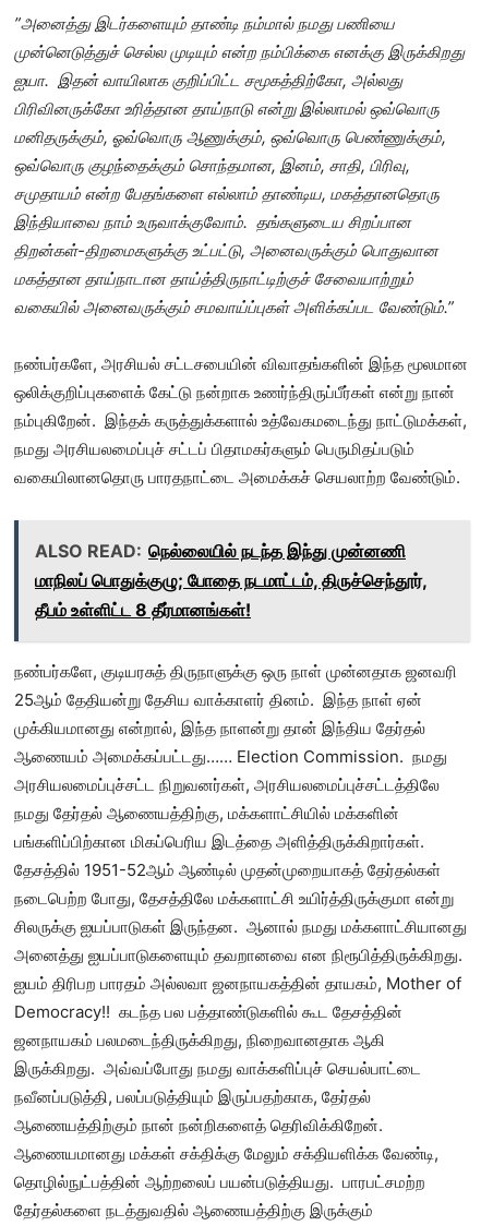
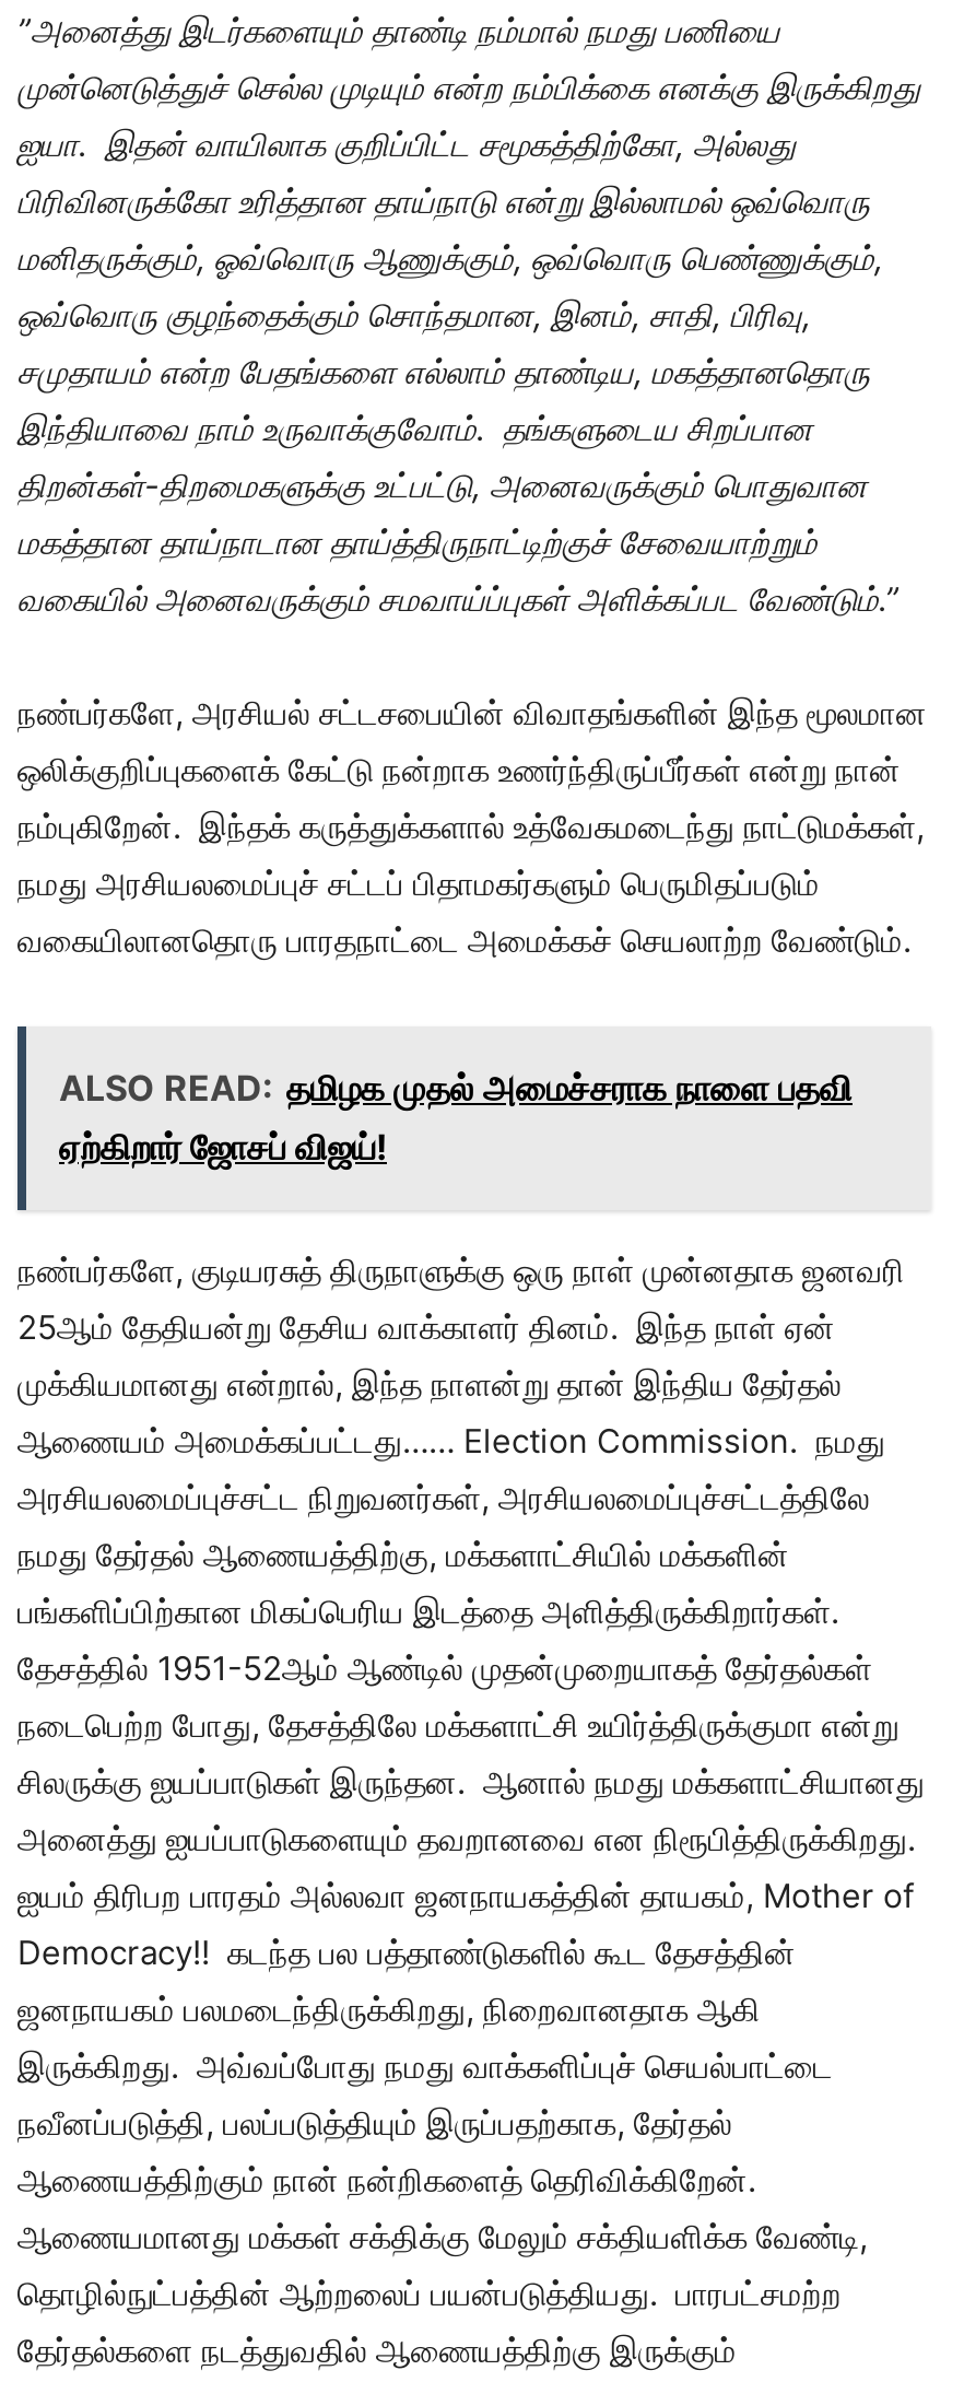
- ALSO READ: நெல்லையில் நடந்த இந்து முன்னணி
- மாநிலப் பொதுக்குழு; போதை நடமாட்டம், திருச்செந்தூர்,
- தீபம் உள்ளிட்ட 8 தீர்மானங்கள்!
+ ALSO READ: தமிழக முதல் அமைச்சராக நாளை பதவி
+ ஏற்கிறார் ஜோசப் விஜய்!
